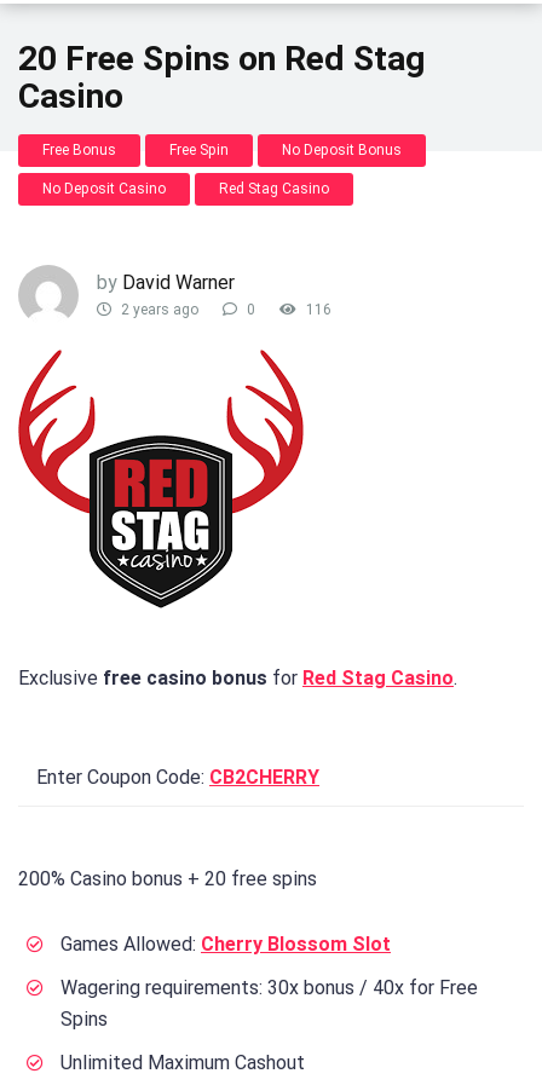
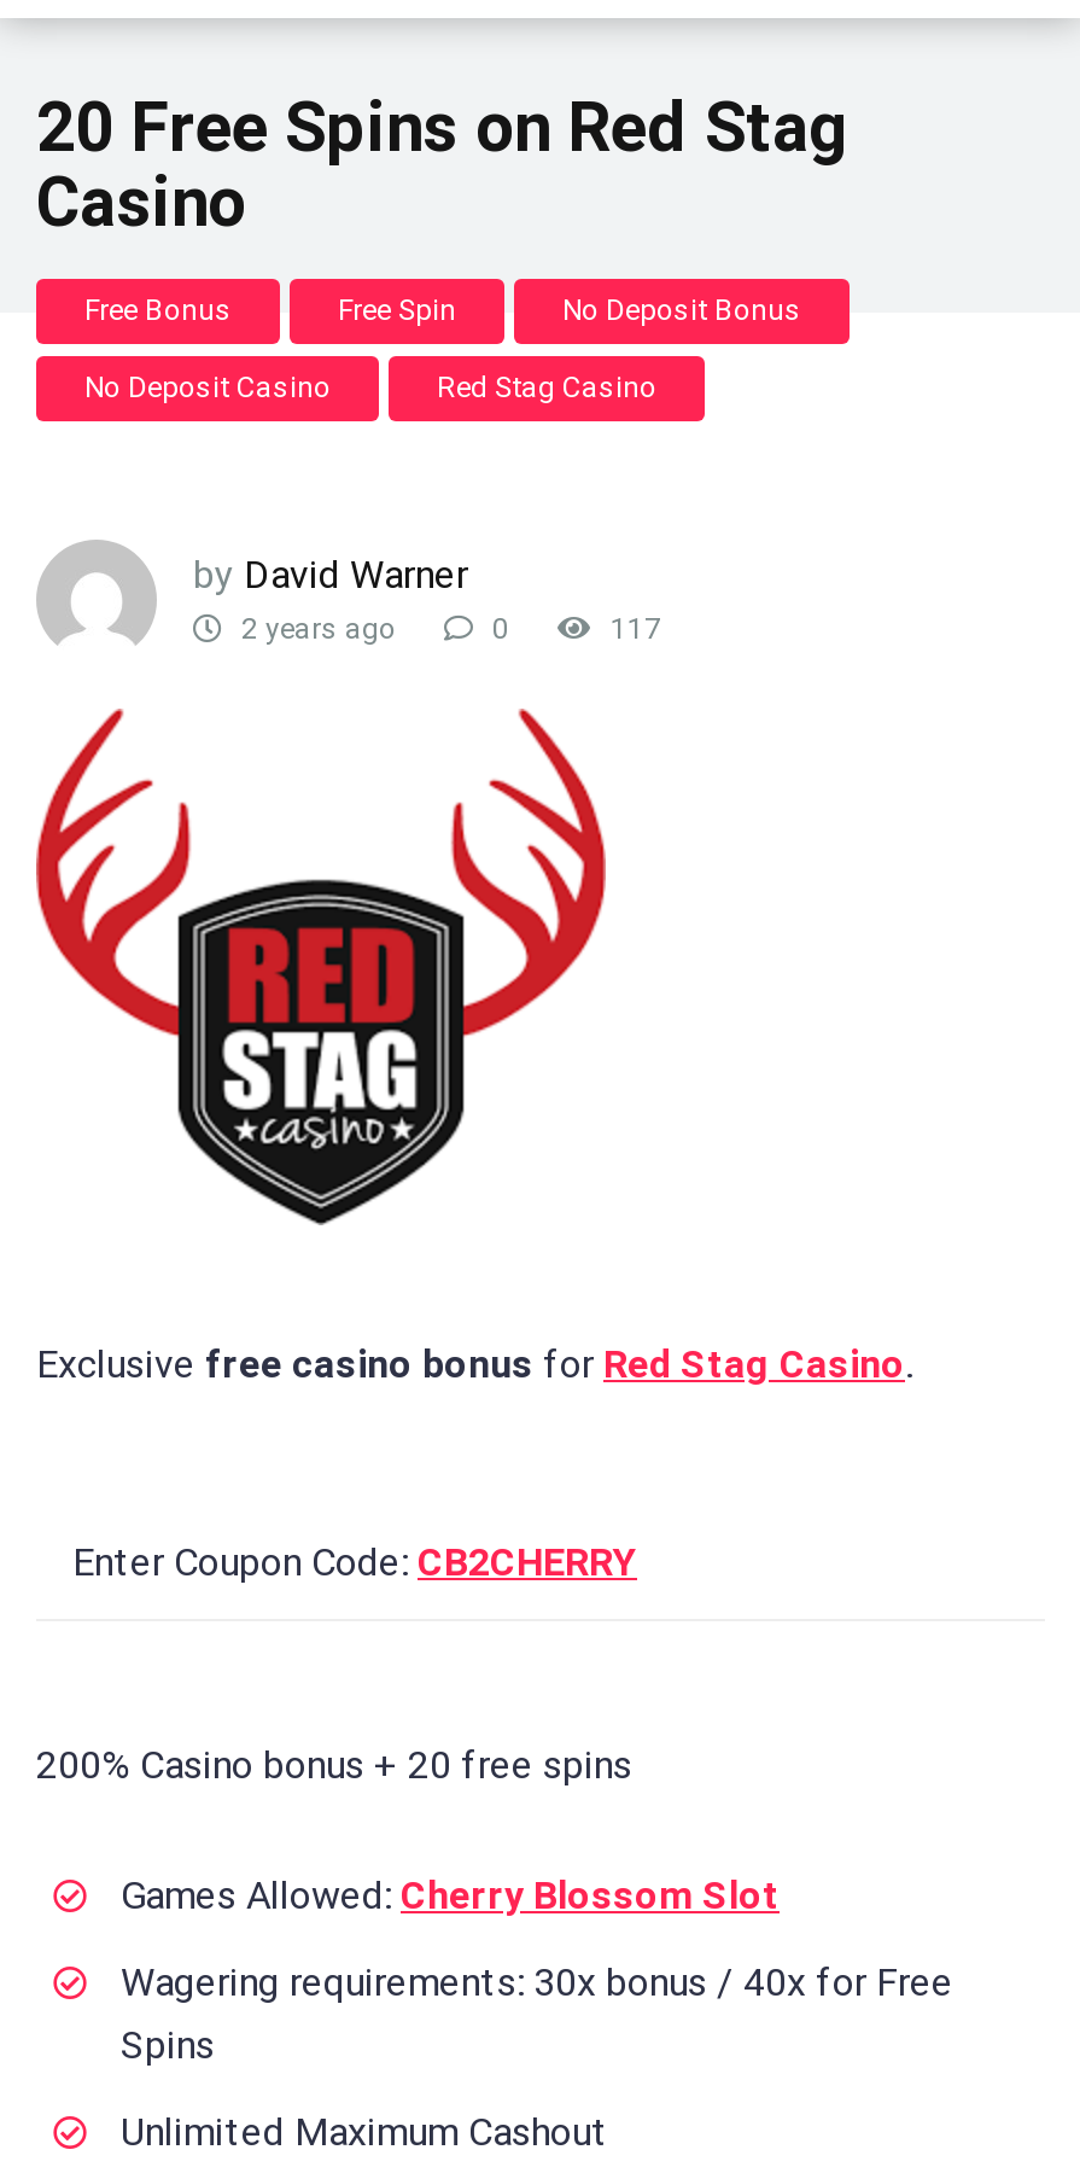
- 116
+ 117
